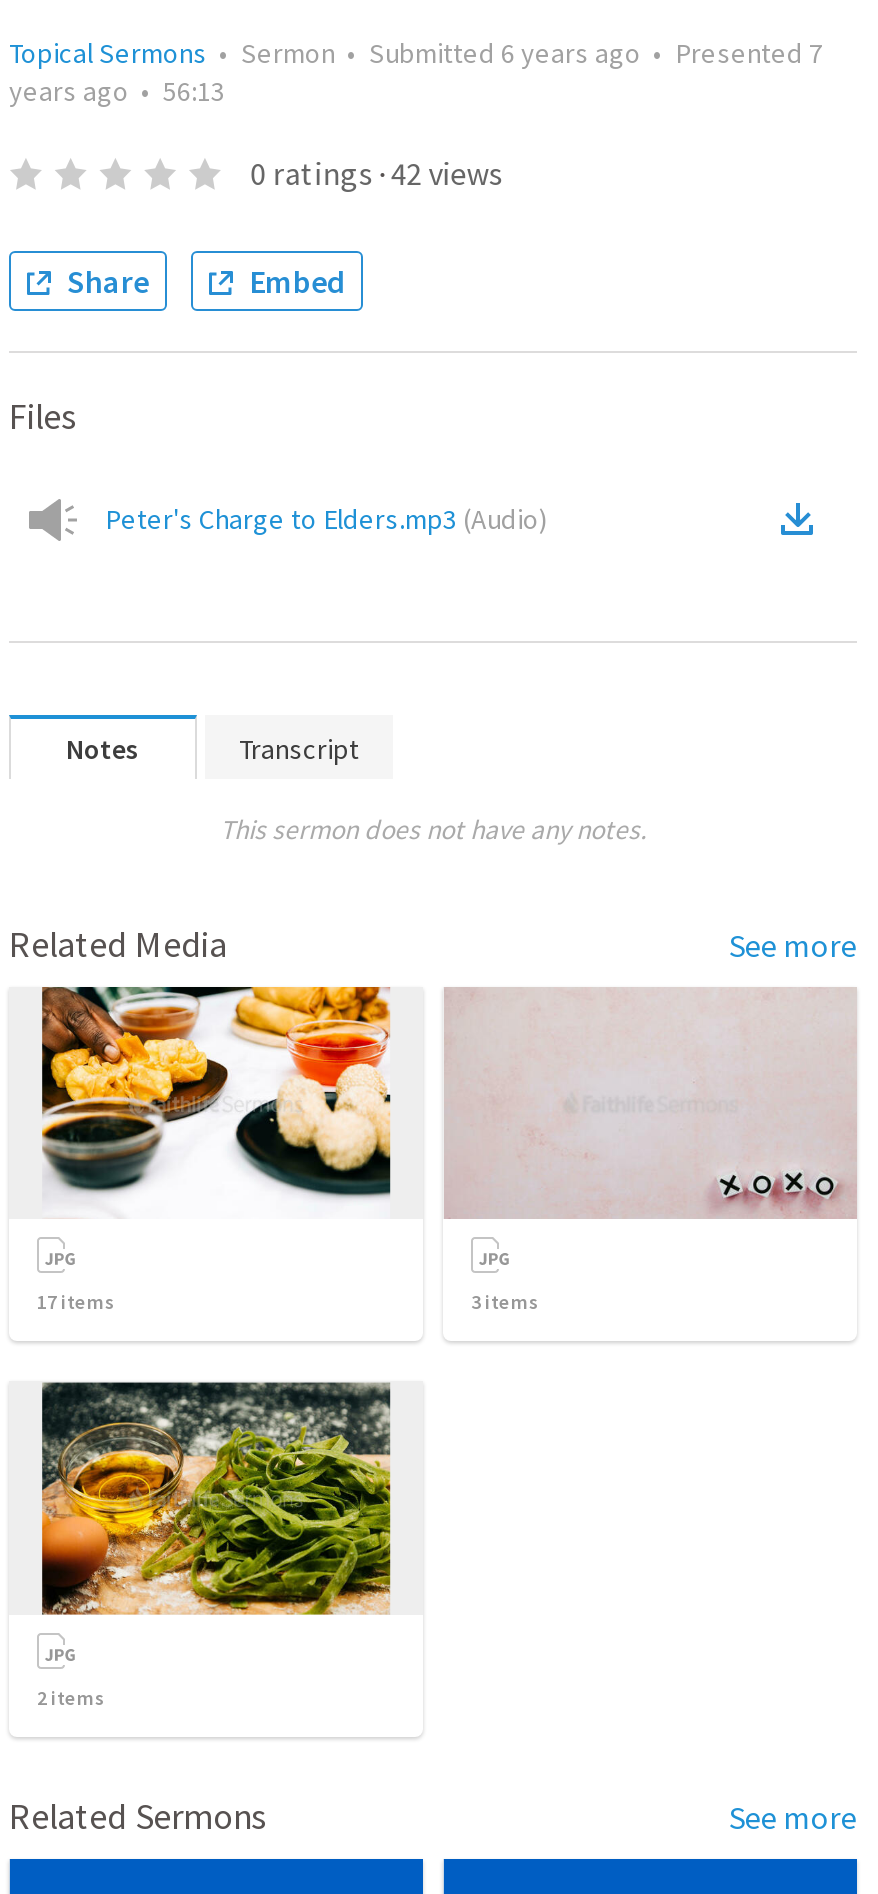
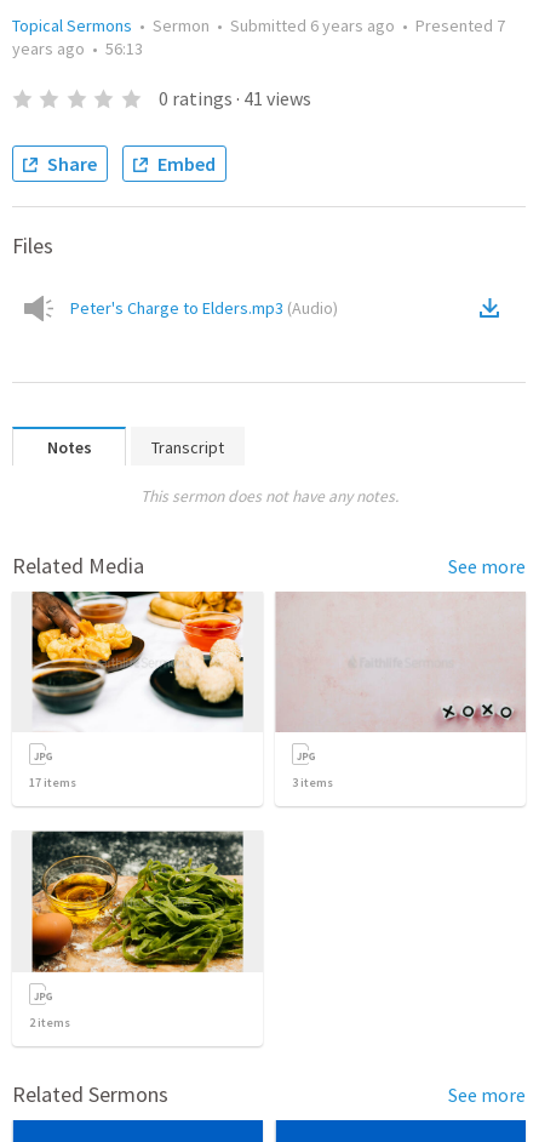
- 0 ratings · 42 views
+ 0 ratings · 41 views
